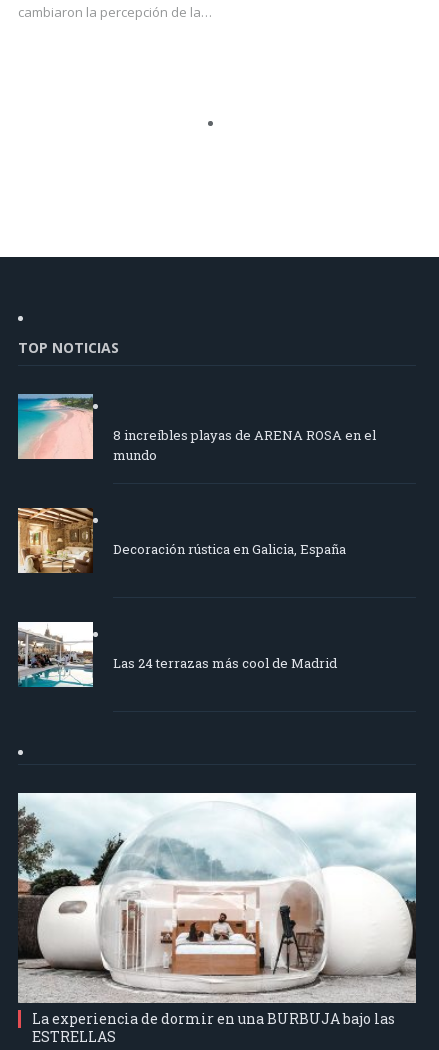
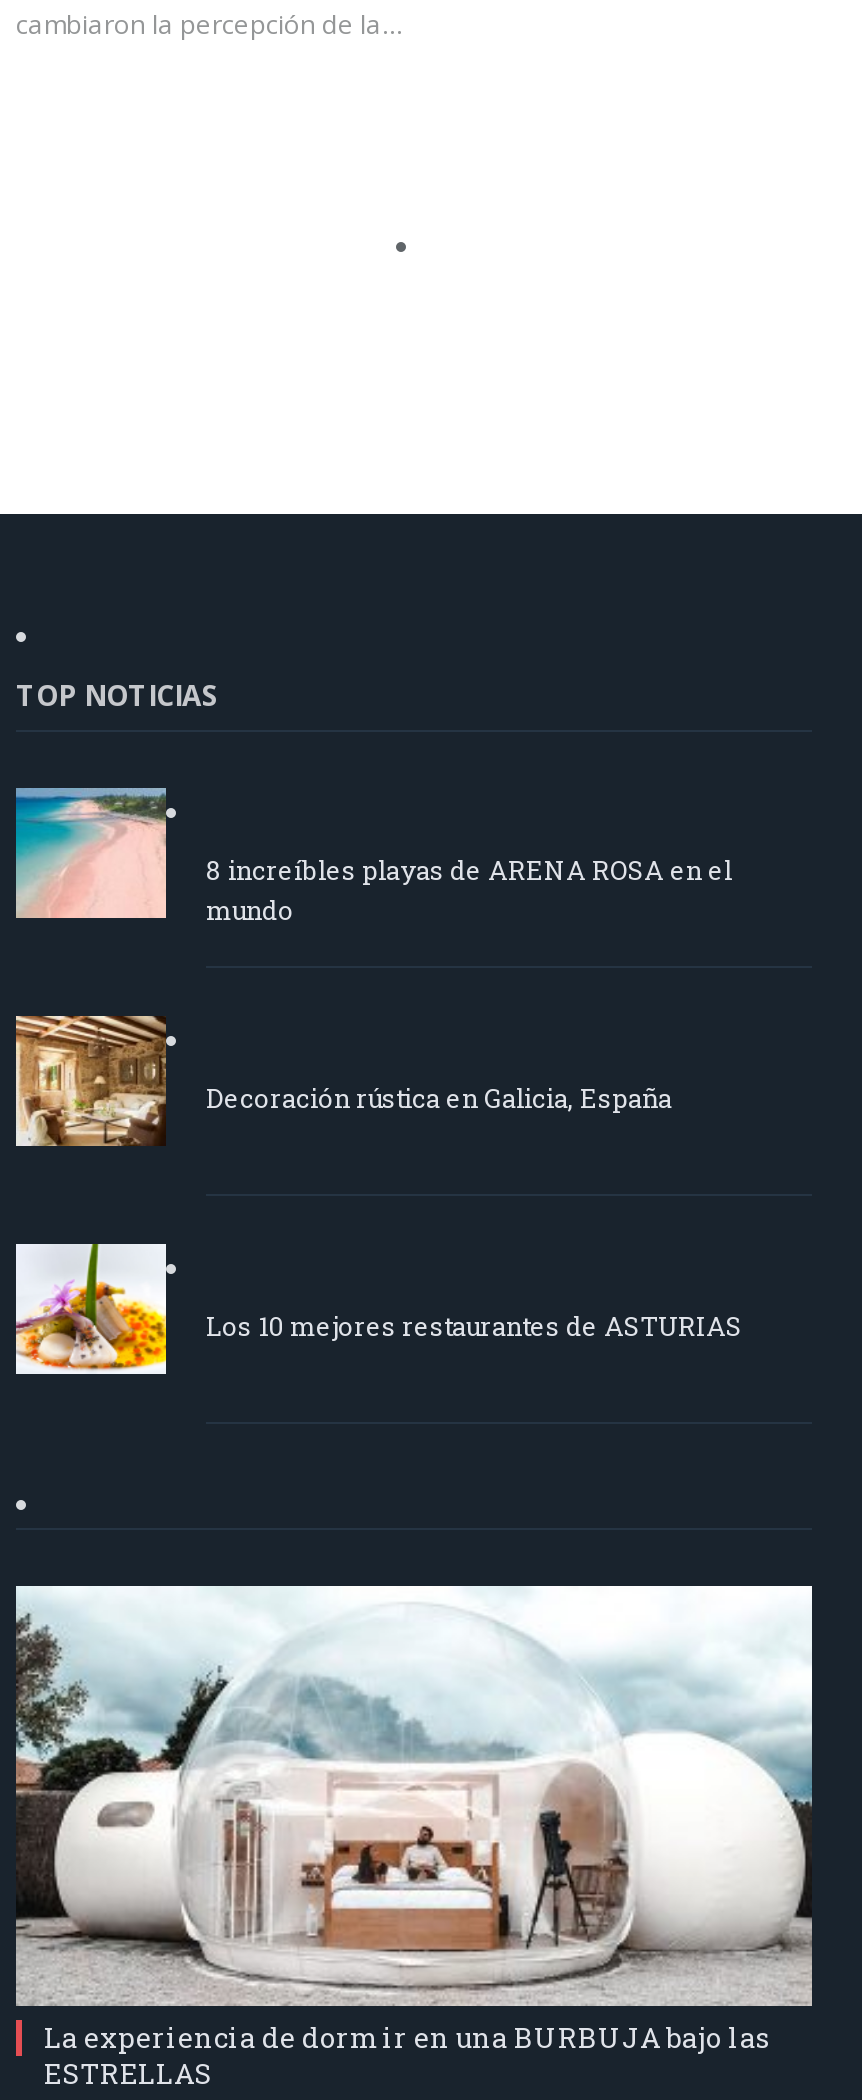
- [image]
- Las 24 terrazas más cool de Madrid
+ [image]
+ Los 10 mejores restaurantes de ASTURIAS
